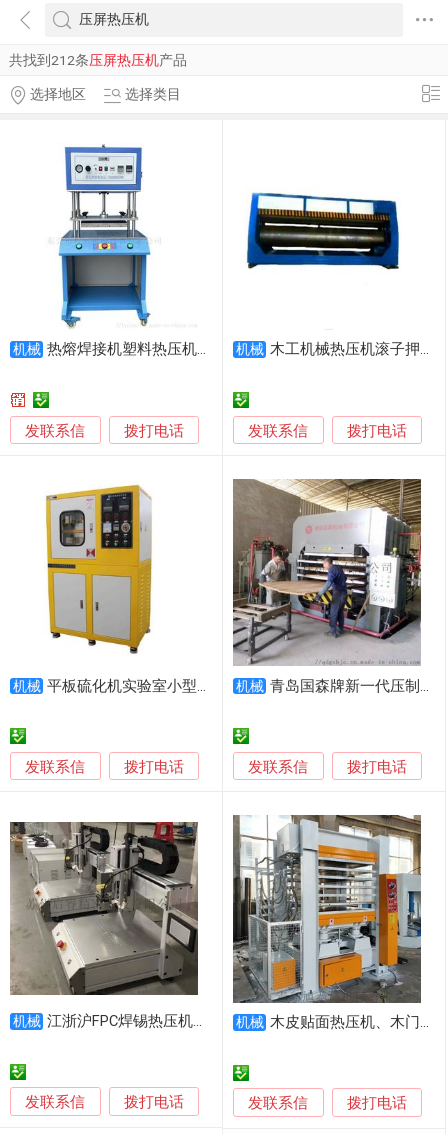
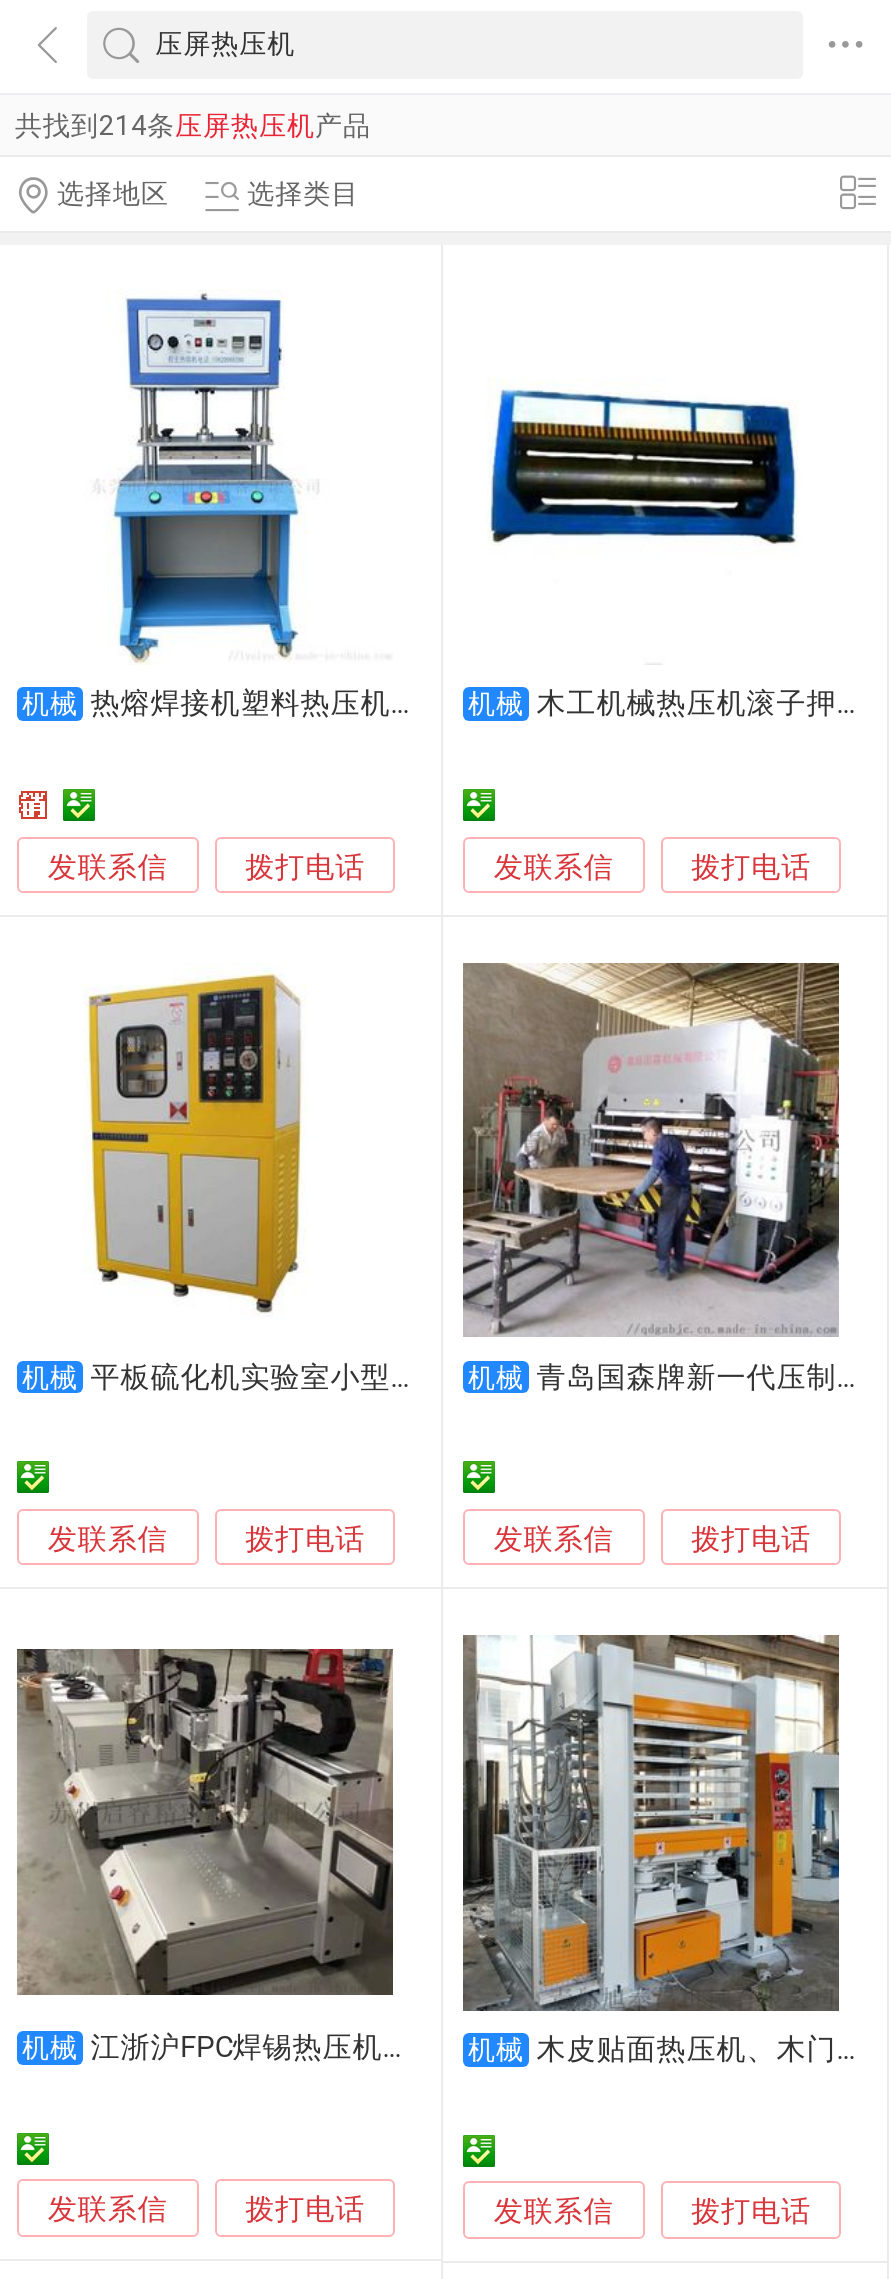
- 共找到212条压屏热压机产品
+ 共找到214条压屏热压机产品
